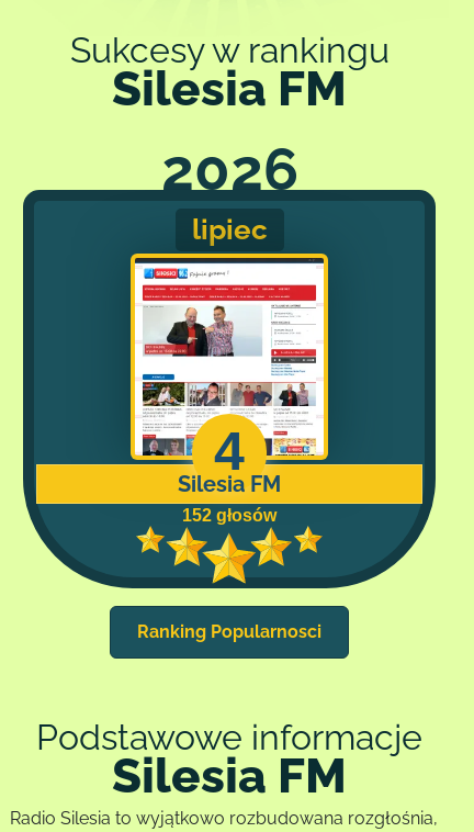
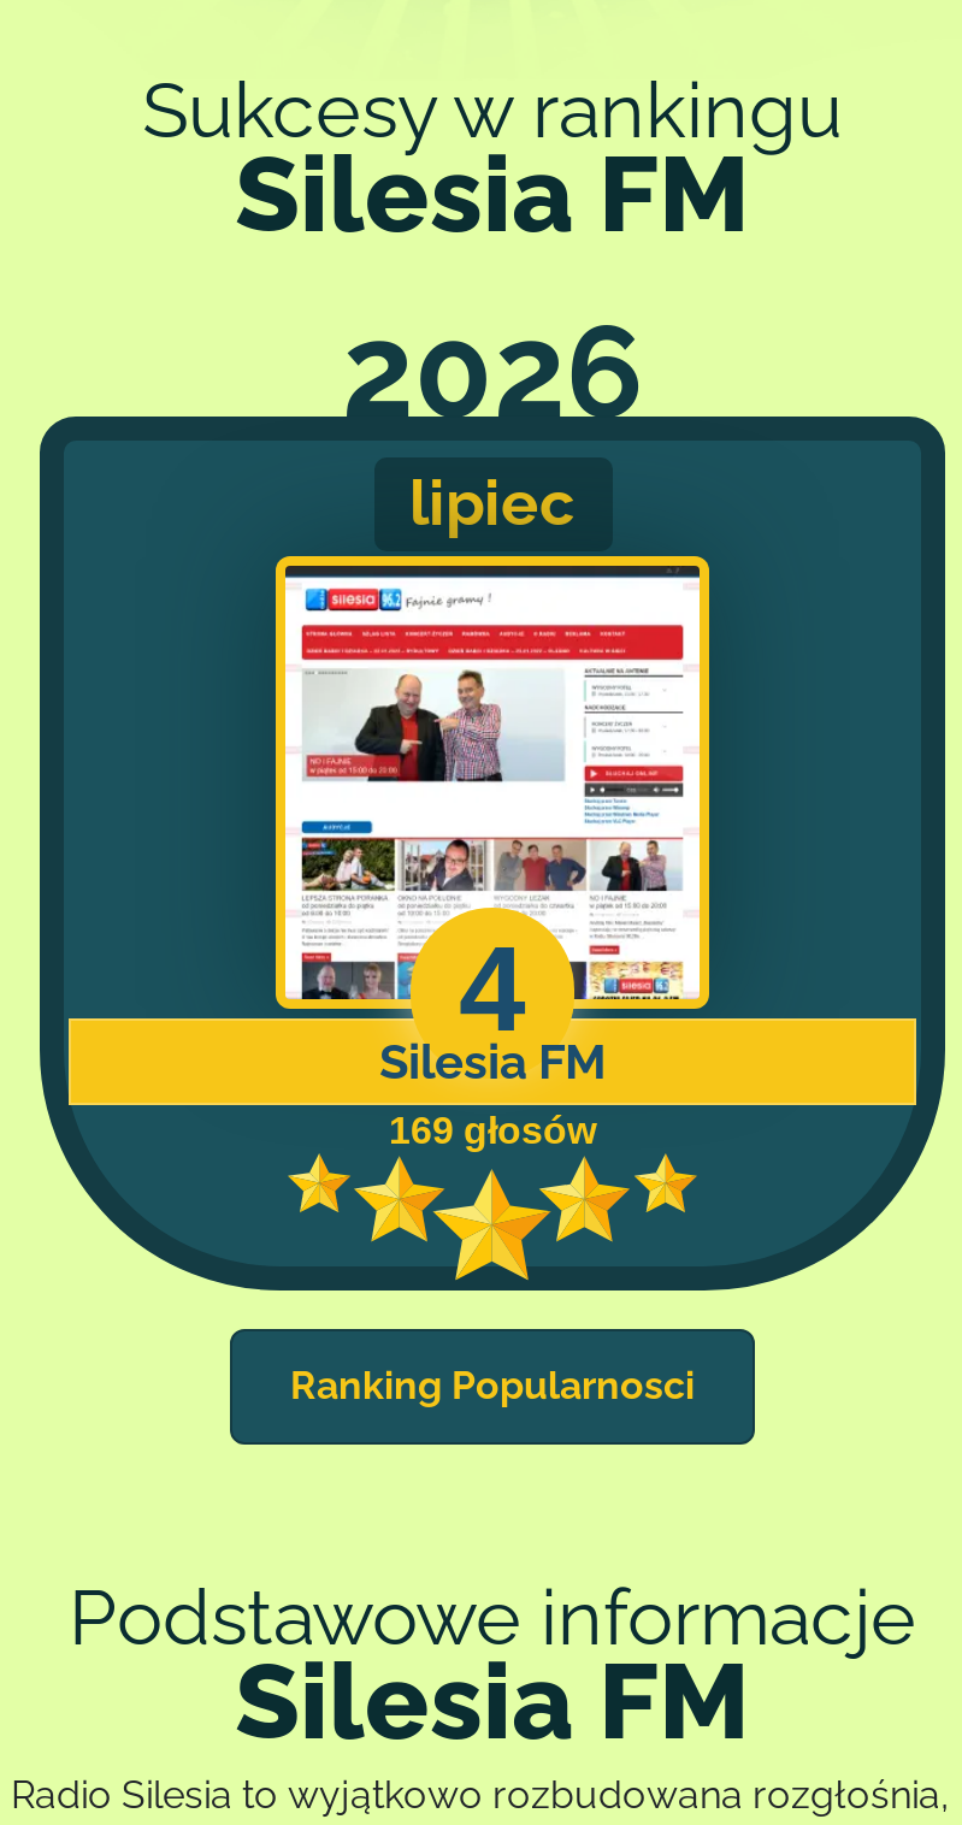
- 152 głosów
+ 169 głosów
